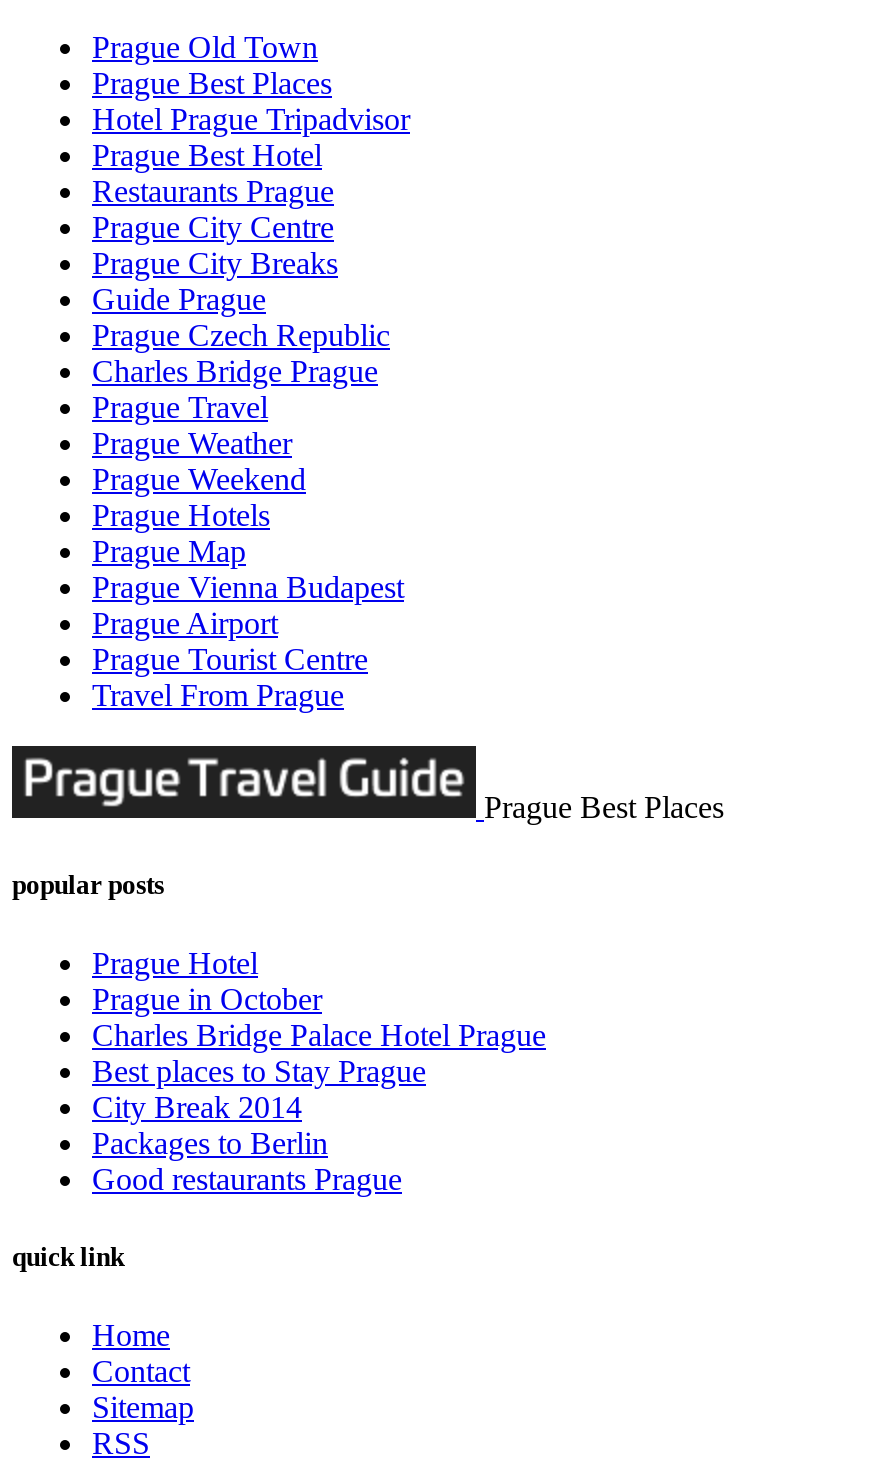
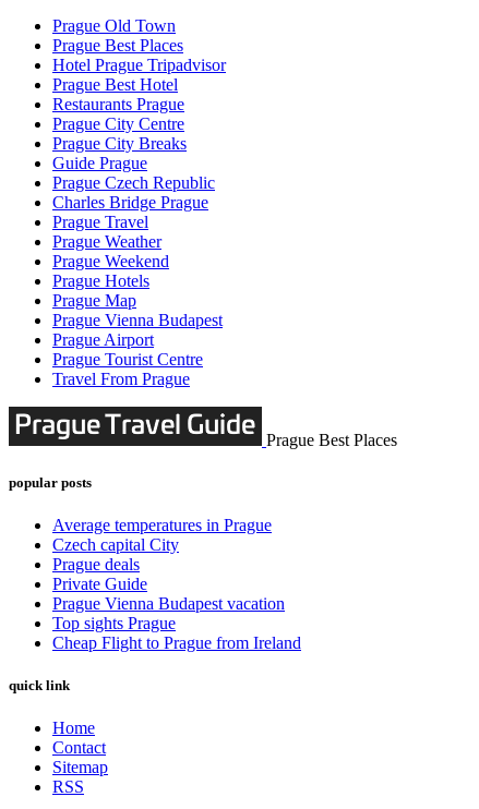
- Prague Hotel
- Prague in October
- Charles Bridge Palace Hotel Prague
- Best places to Stay Prague
- City Break 2014
- Packages to Berlin
- Good restaurants Prague
+ Average temperatures in Prague
+ Czech capital City
+ Prague deals
+ Private Guide
+ Prague Vienna Budapest vacation
+ Top sights Prague
+ Cheap Flight to Prague from Ireland
